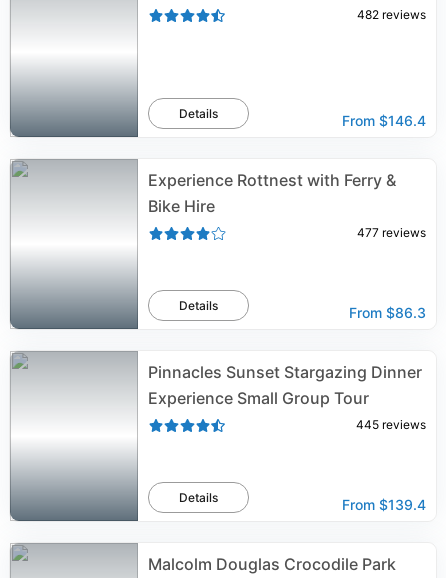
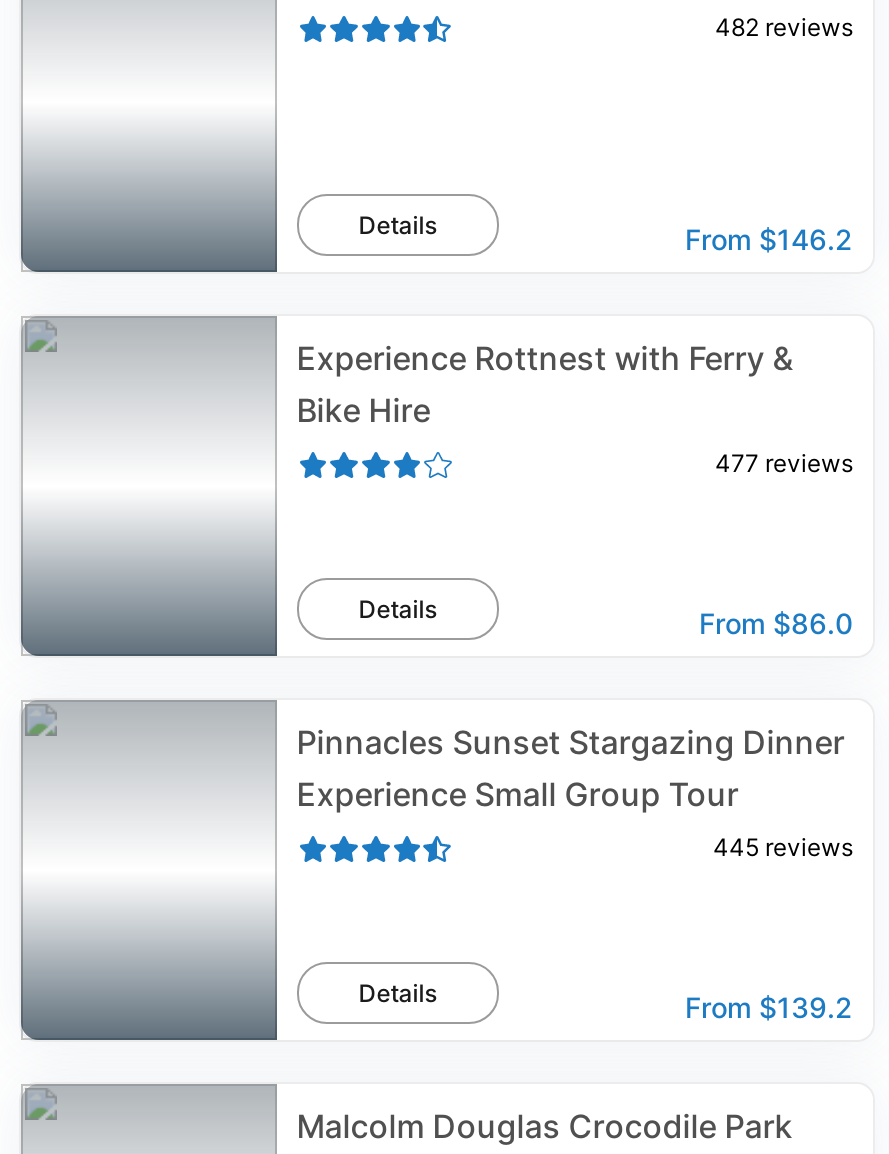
- From $146.4
+ From $146.2

- From $86.3
+ From $86.0

- From $139.4
+ From $139.2
